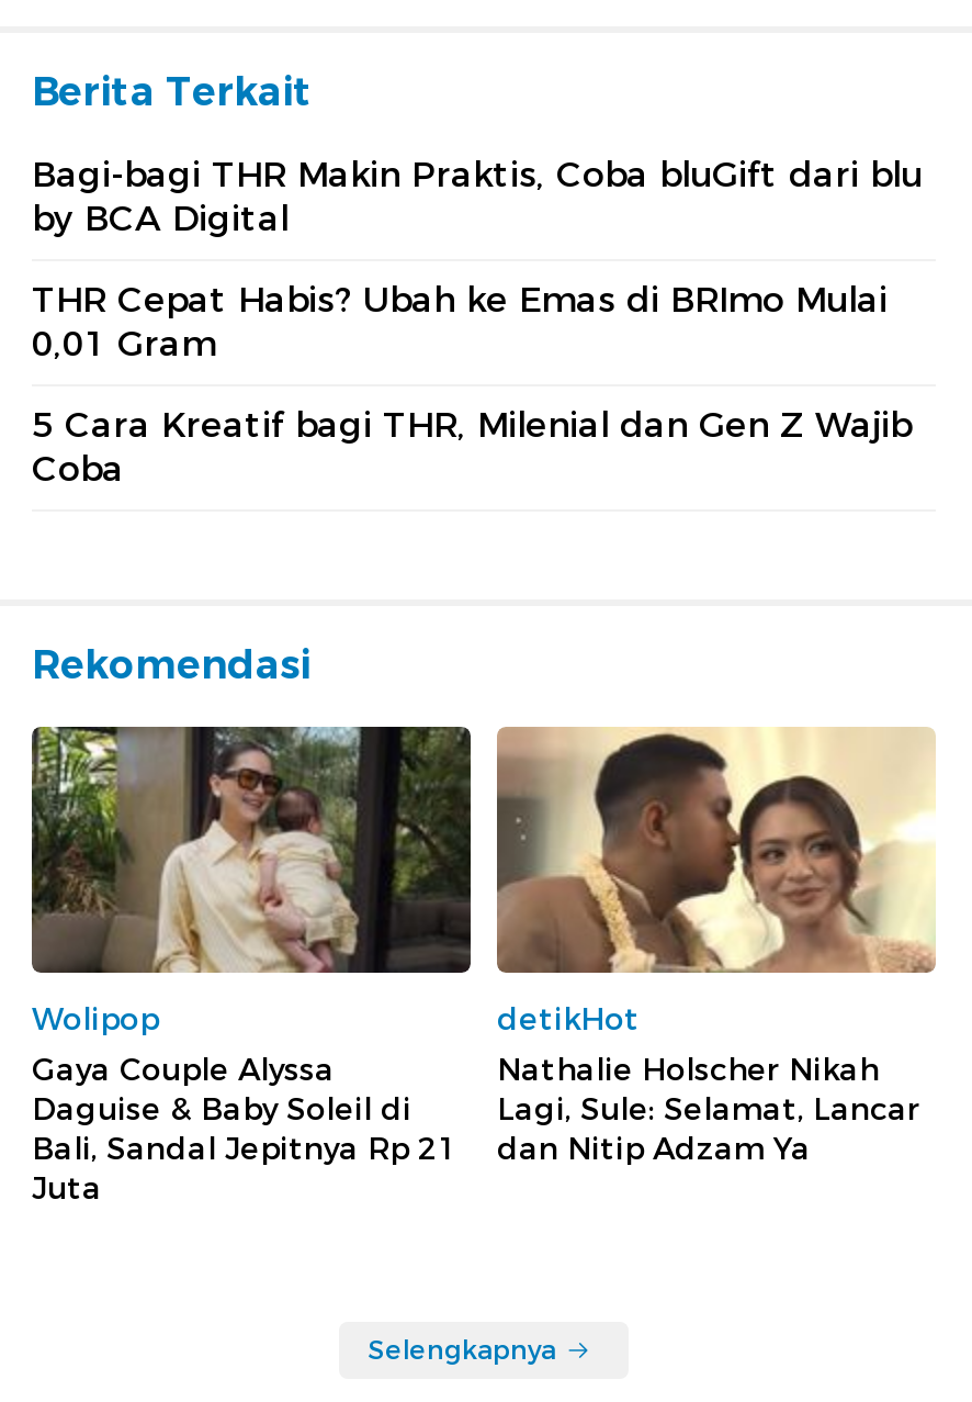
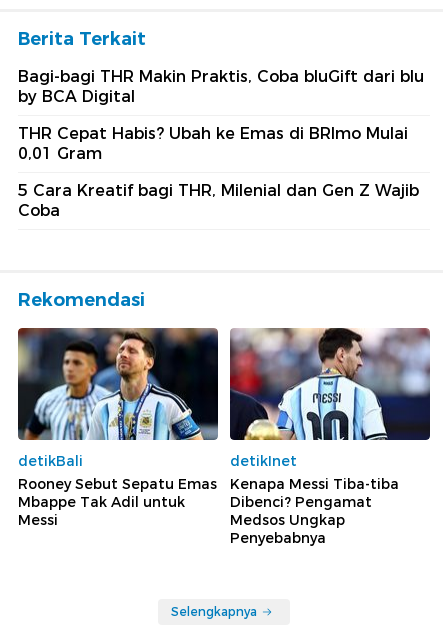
- [image]
- Wolipop
- Gaya Couple Alyssa
- Daguise & Baby Soleil di
- Bali, Sandal Jepitnya Rp 21
- Juta
+ [image]
+ detikBali
+ Rooney Sebut Sepatu Emas
+ Mbappe Tak Adil untuk
+ Messi

- [image]
- detikHot
- Nathalie Holscher Nikah
- Lagi, Sule: Selamat, Lancar
- dan Nitip Adzam Ya
+ [image]
+ detikInet
+ Kenapa Messi Tiba-tiba
+ Dibenci? Pengamat
+ Medsos Ungkap
+ Penyebabnya
